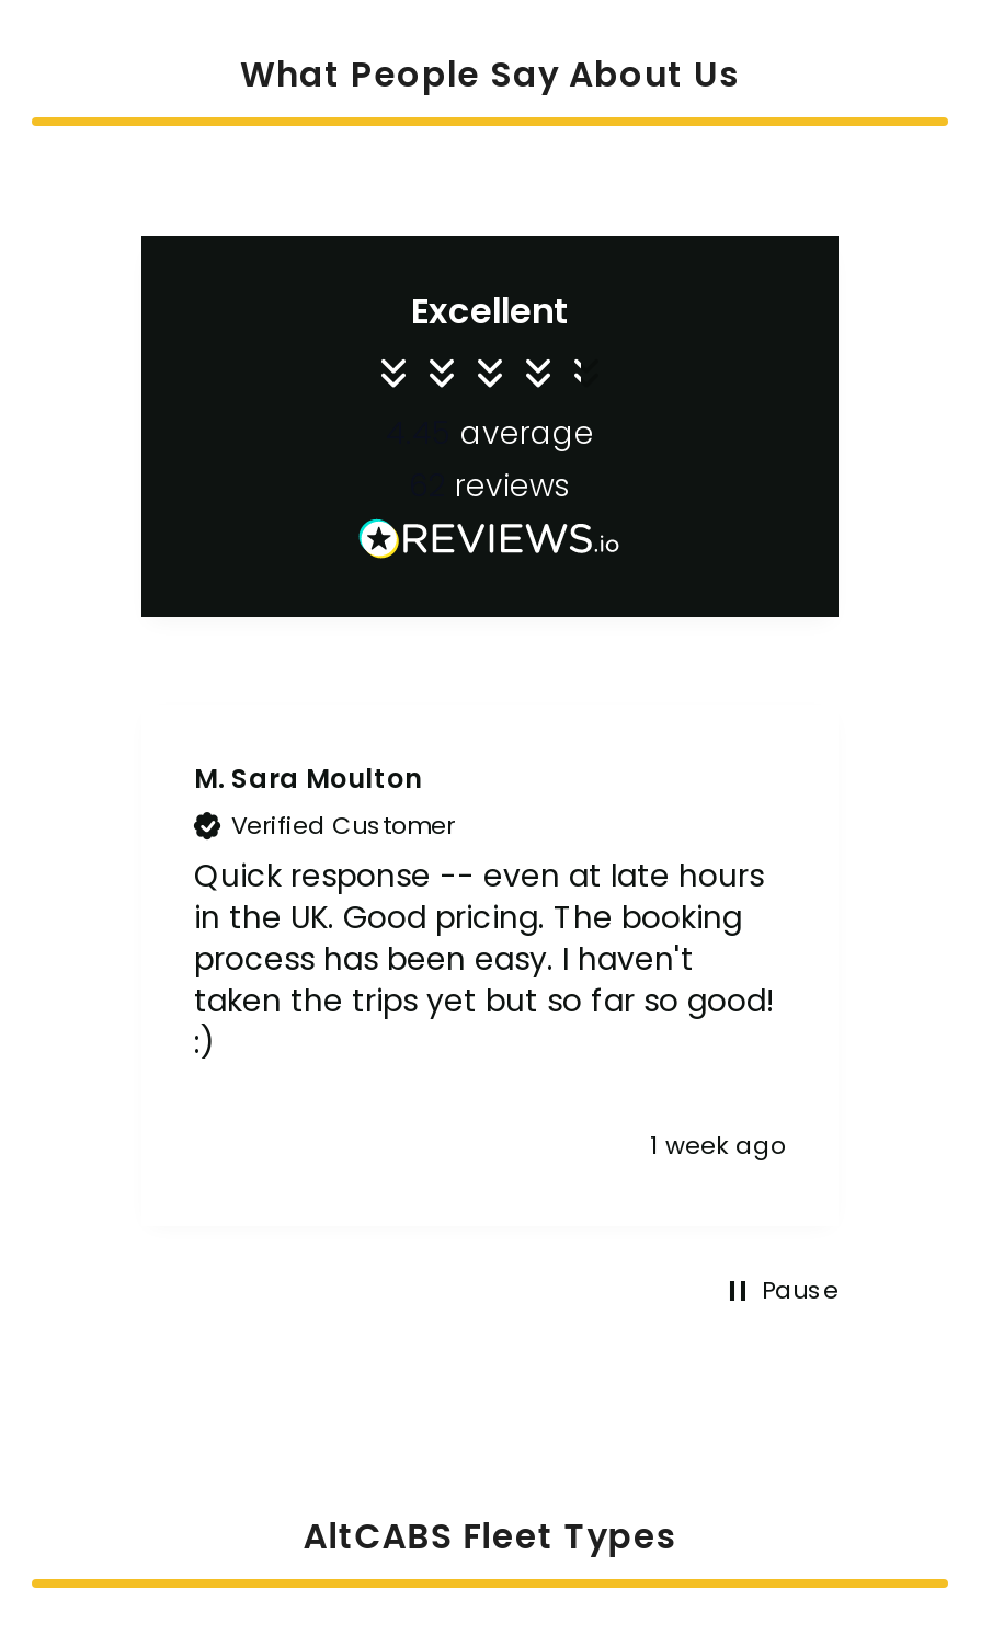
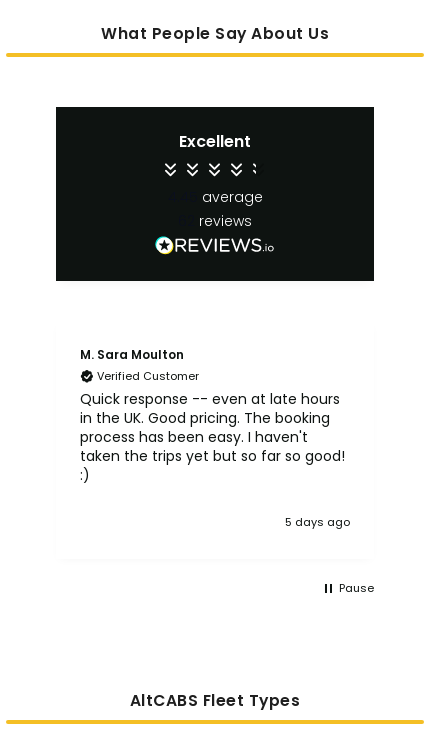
- 1 week ago
+ 5 days ago
